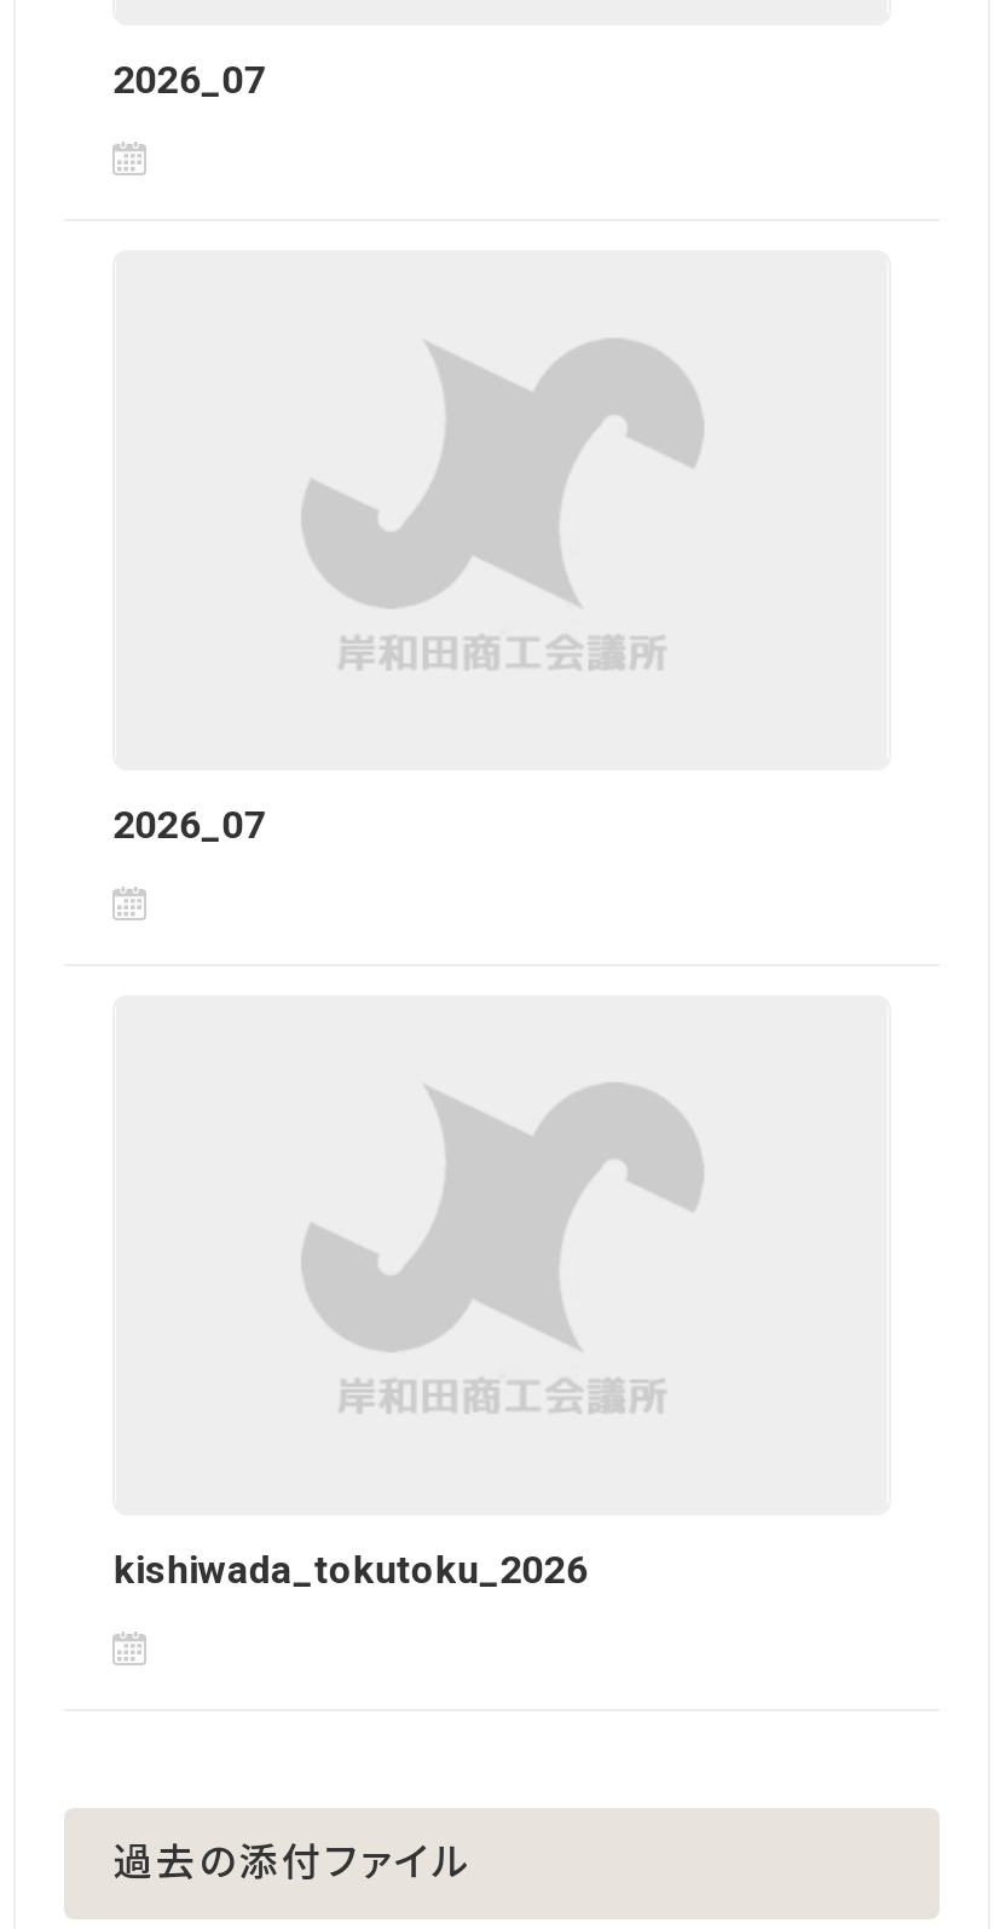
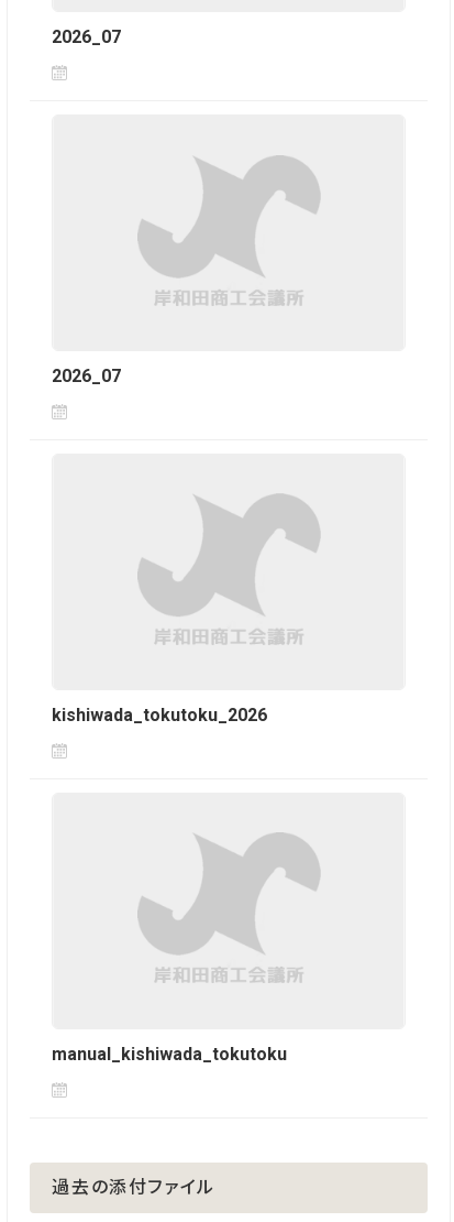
+ manual_kishiwada_tokutoku
